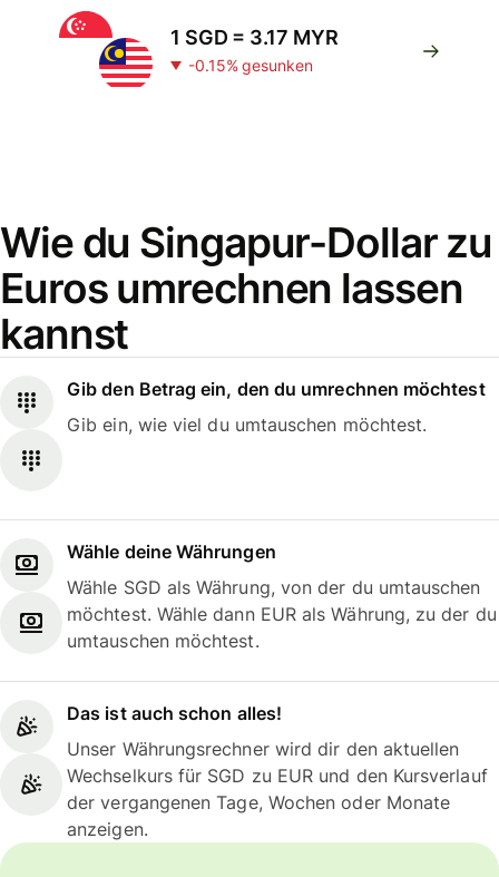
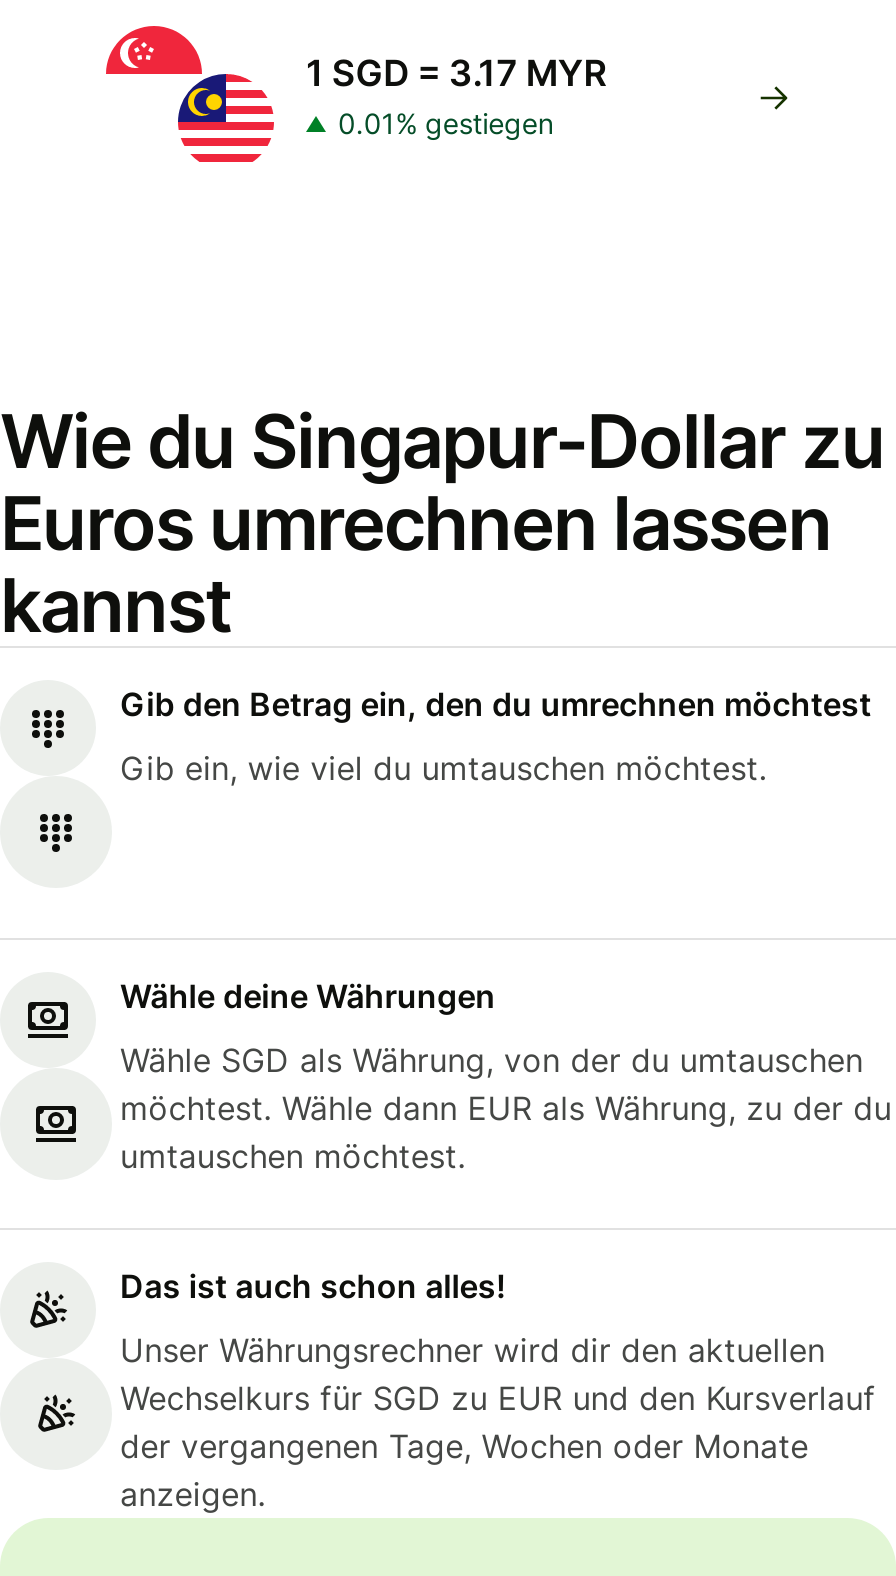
- -0.15% gesunken
+ 0.01% gestiegen
